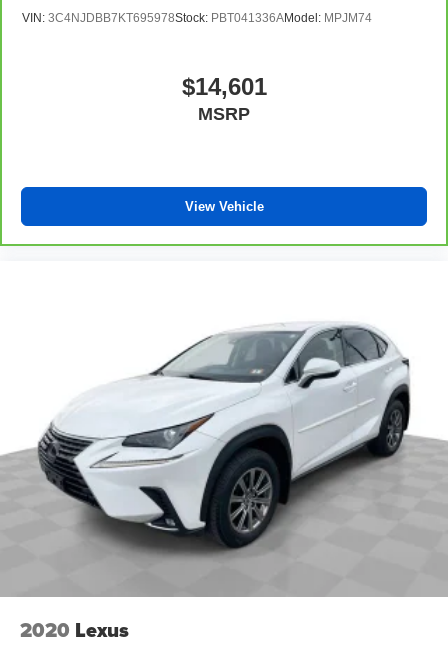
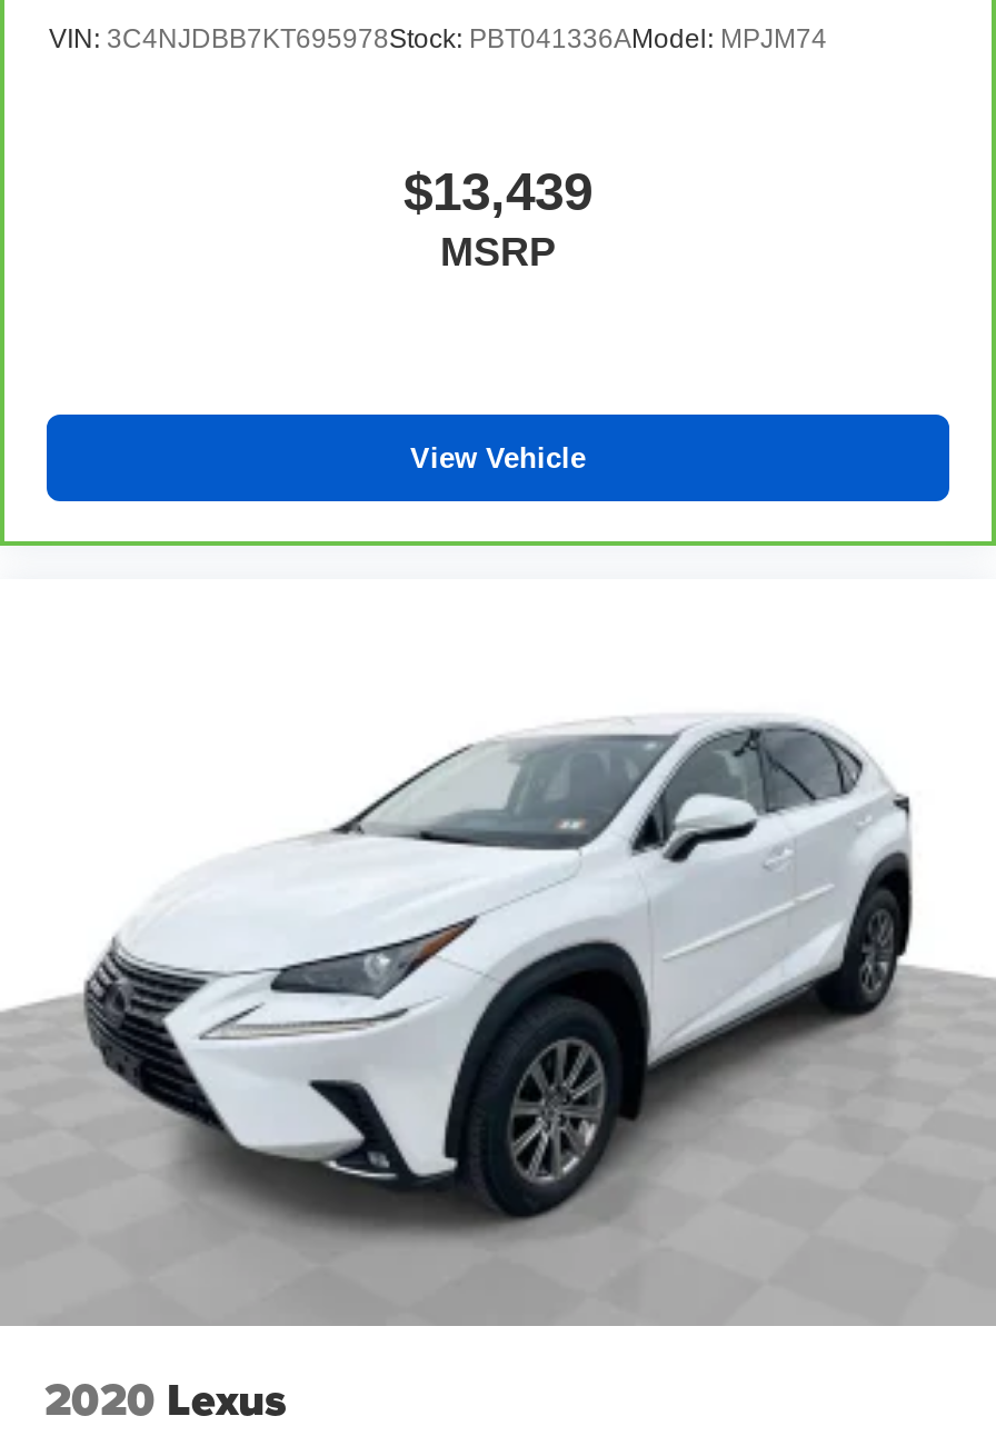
- $14,601
+ $13,439
